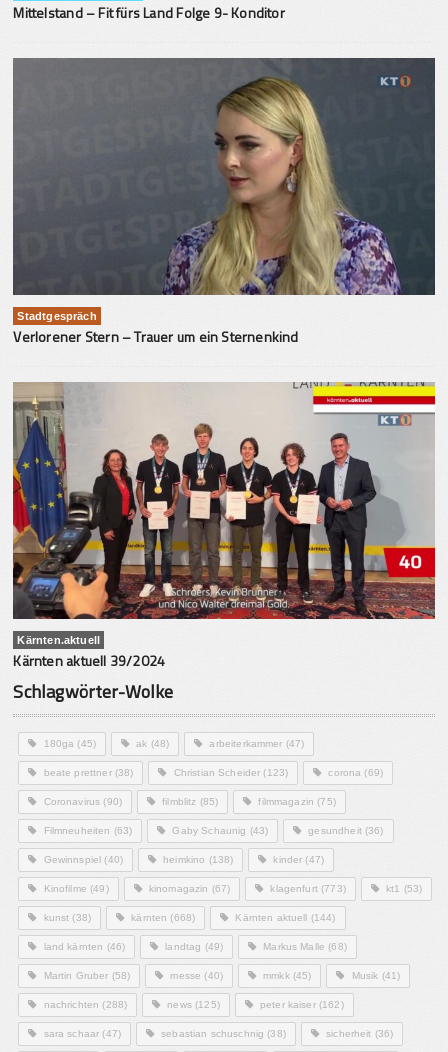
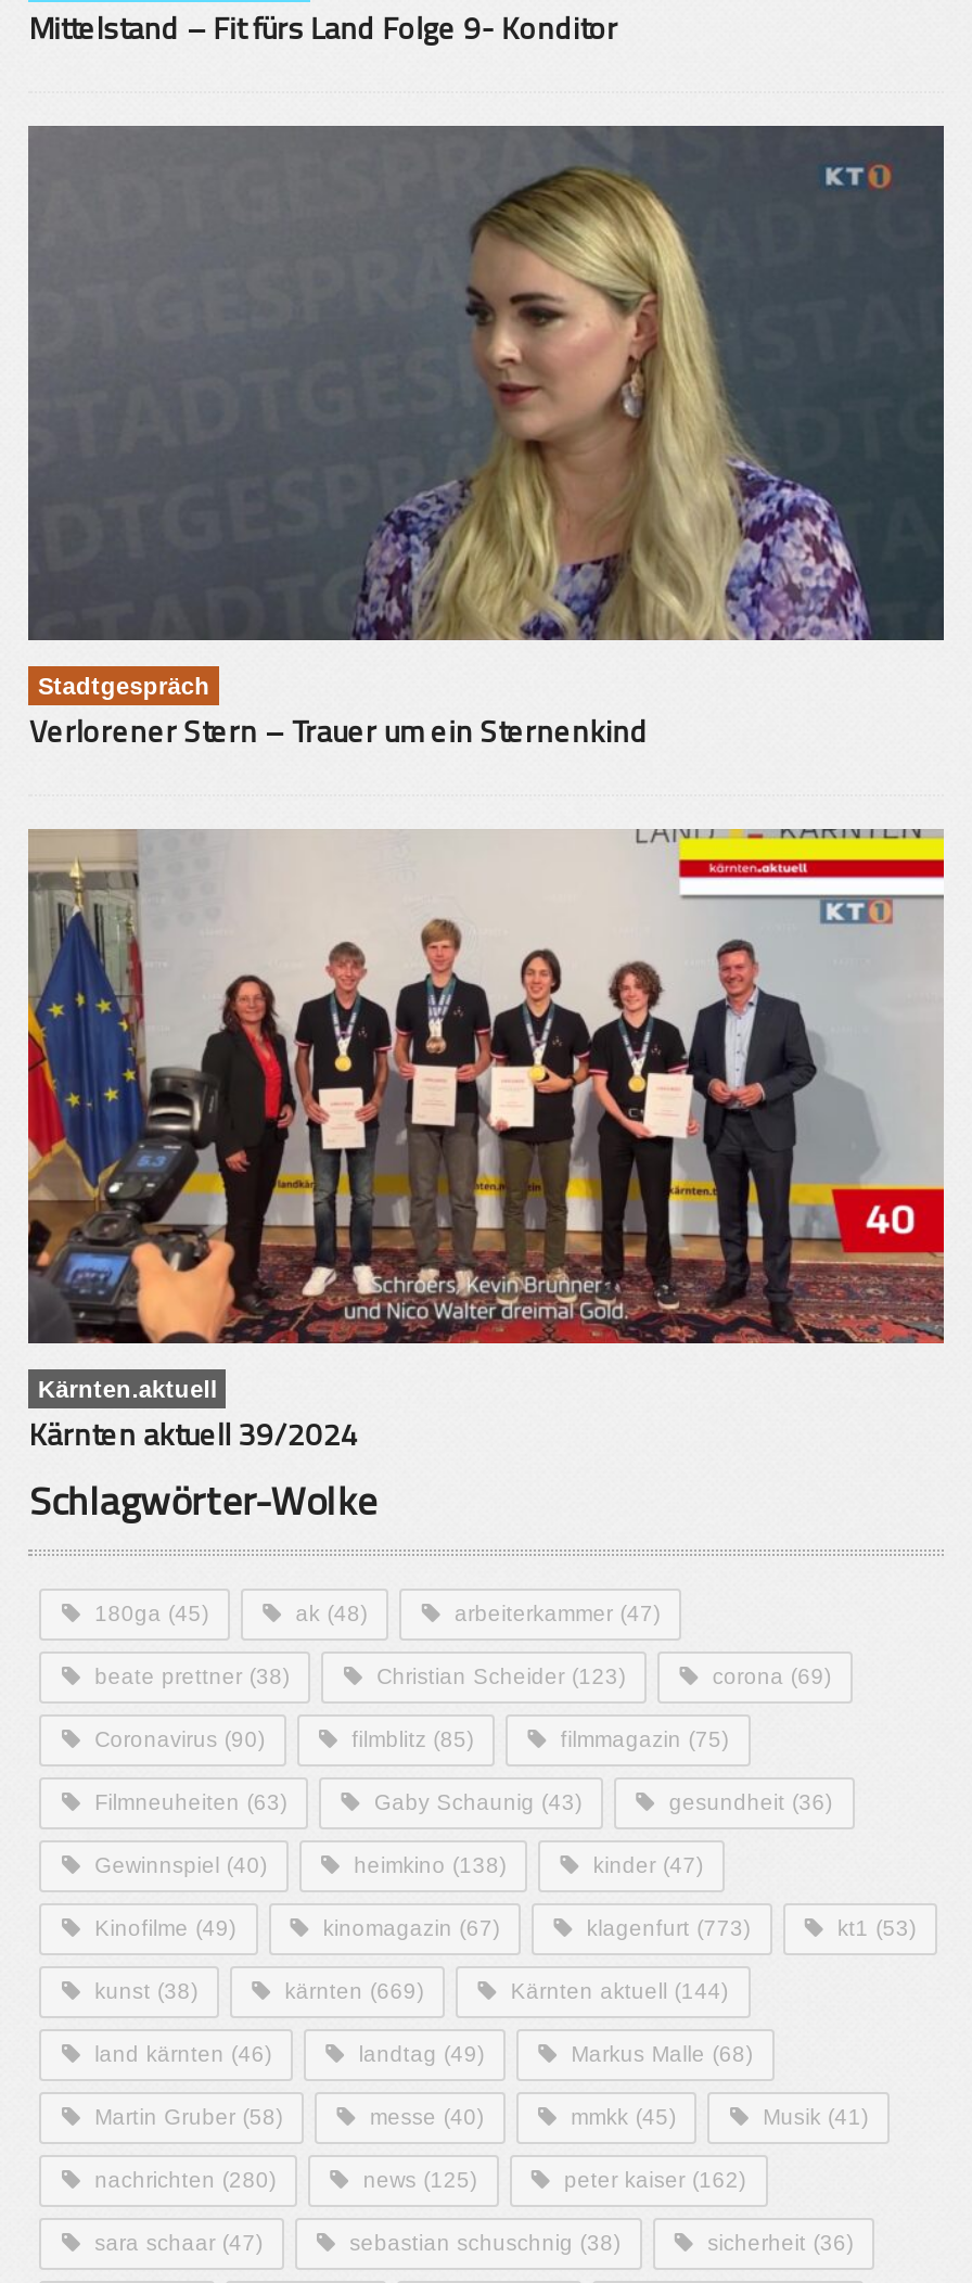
- kärnten (668)
+ kärnten (669)

- nachrichten (288)
+ nachrichten (280)
